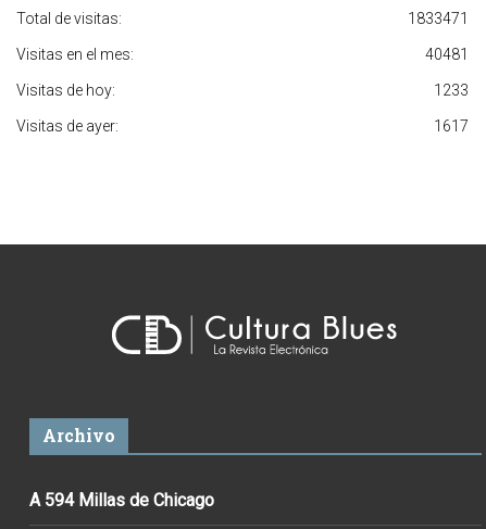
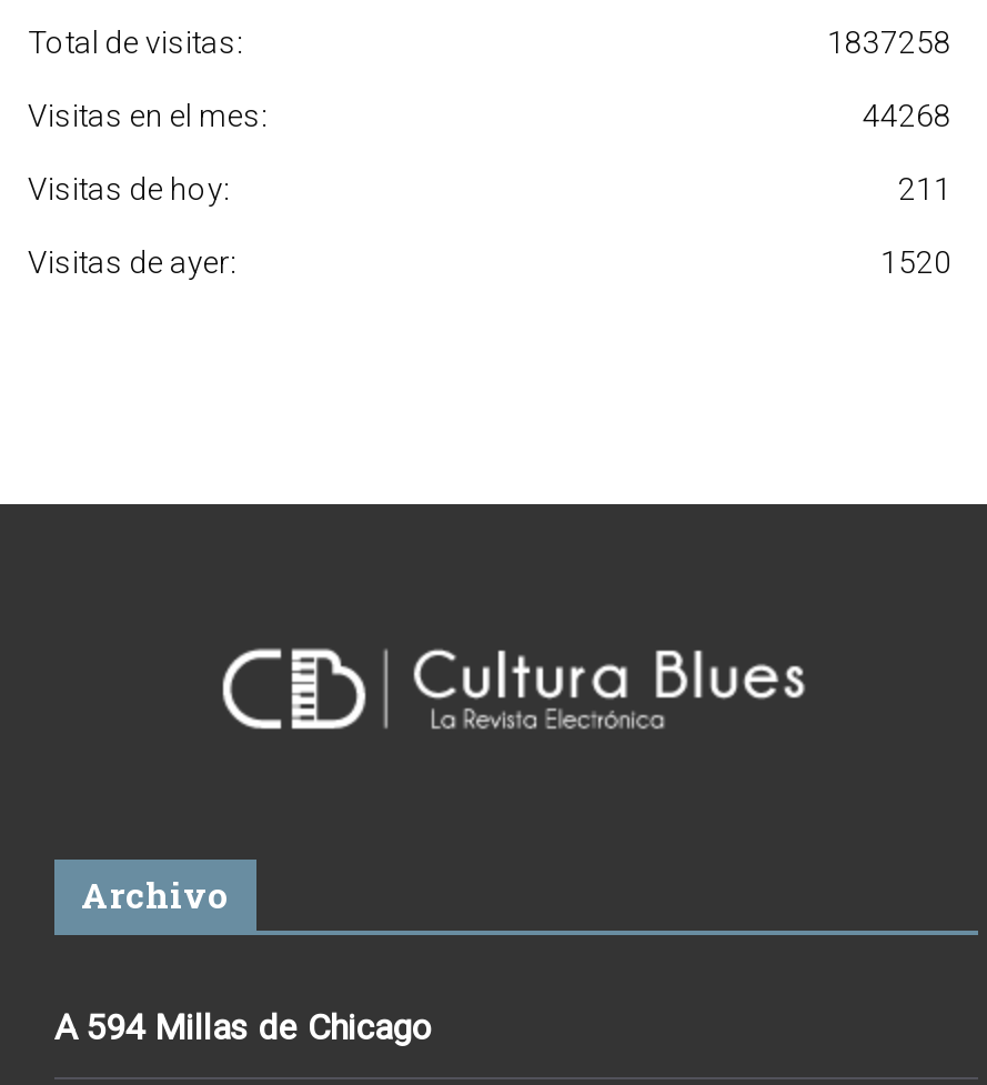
- 1833471
+ 1837258

- 40481
+ 44268

- 1233
+ 211

- 1617
+ 1520
